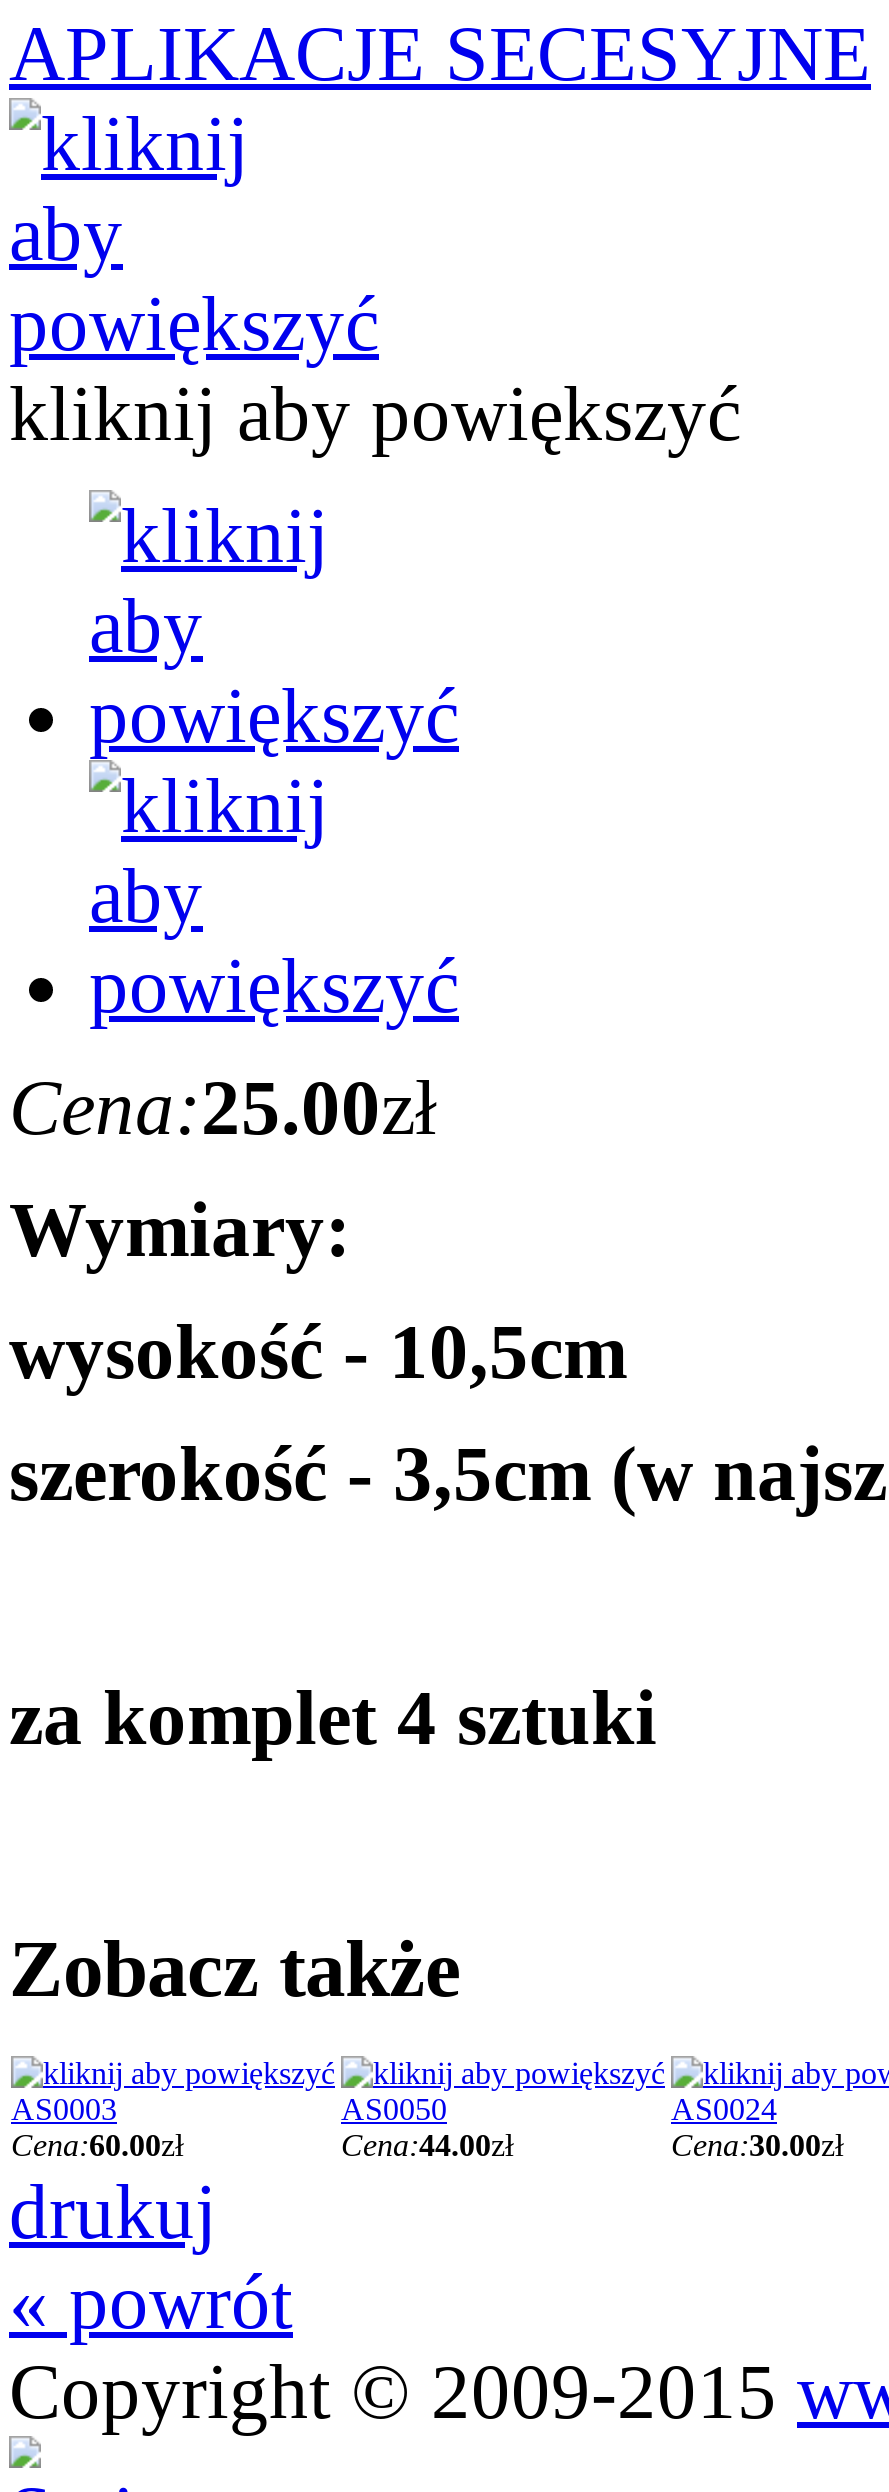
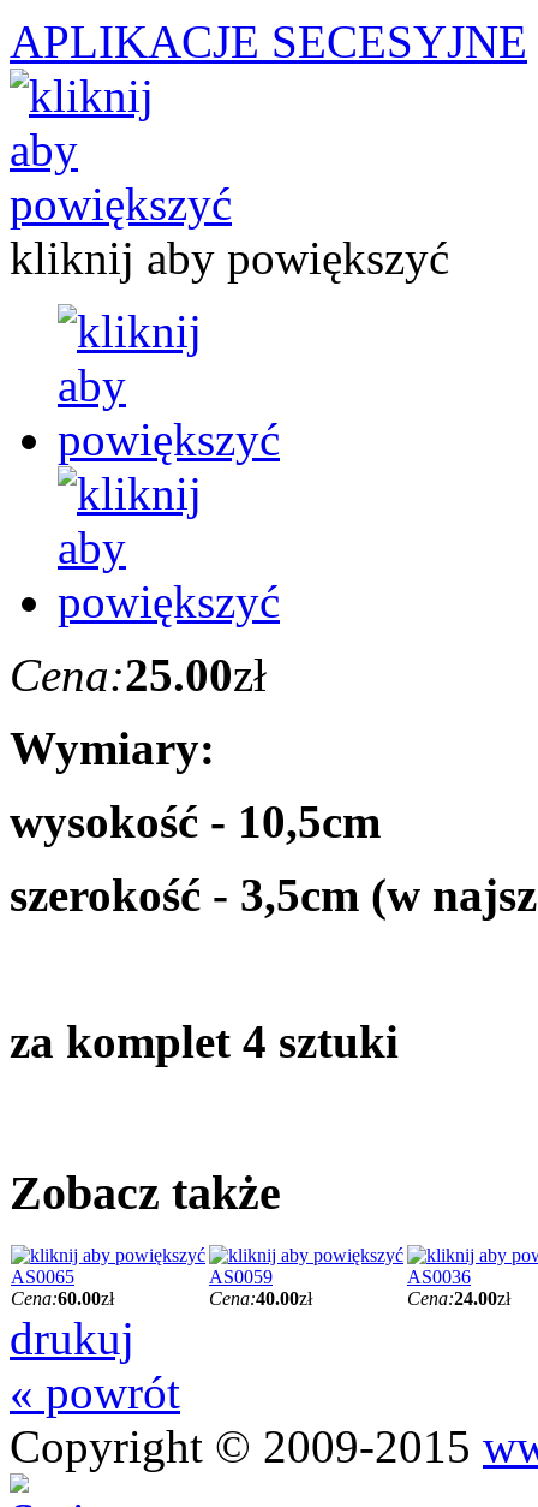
- AS0003
+ AS0065

- AS0050
- Cena:44.00zł
+ AS0059
+ Cena:40.00zł

- AS0024
- Cena:30.00zł
+ AS0036
+ Cena:24.00zł
